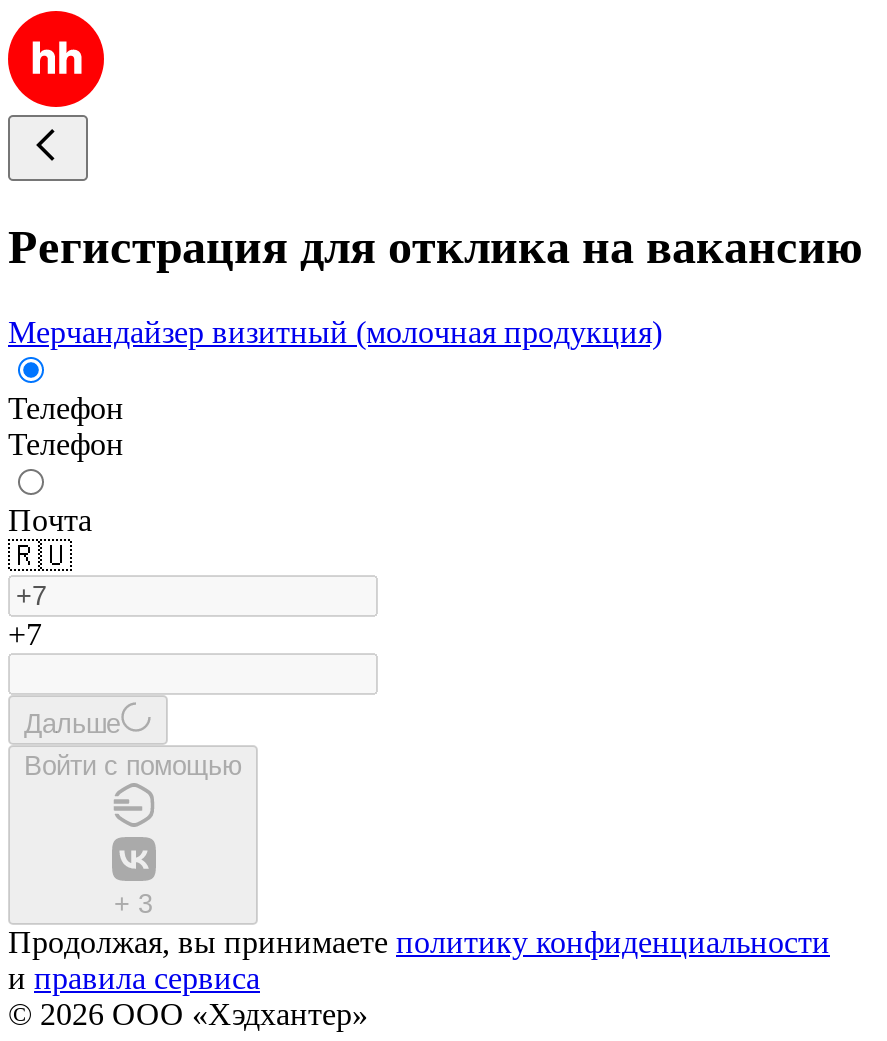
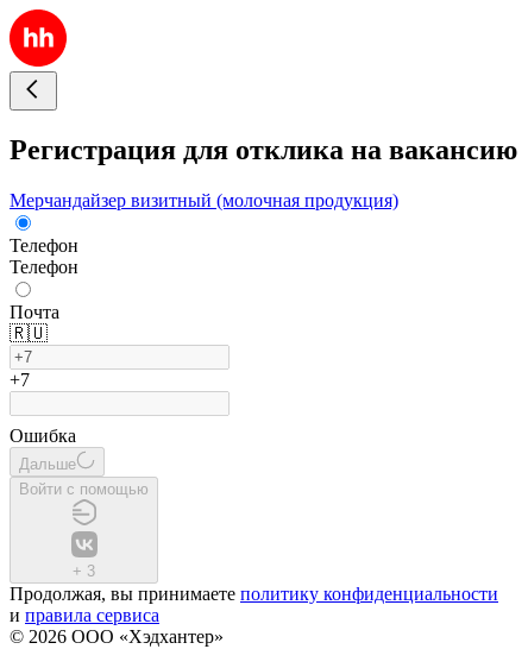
+ Ошибка
